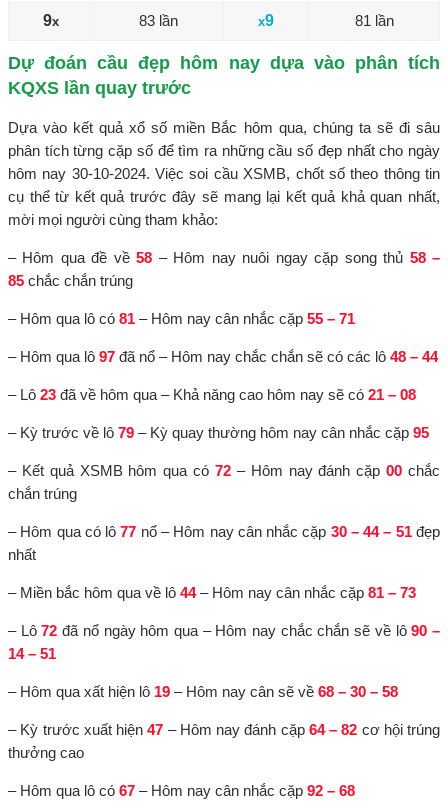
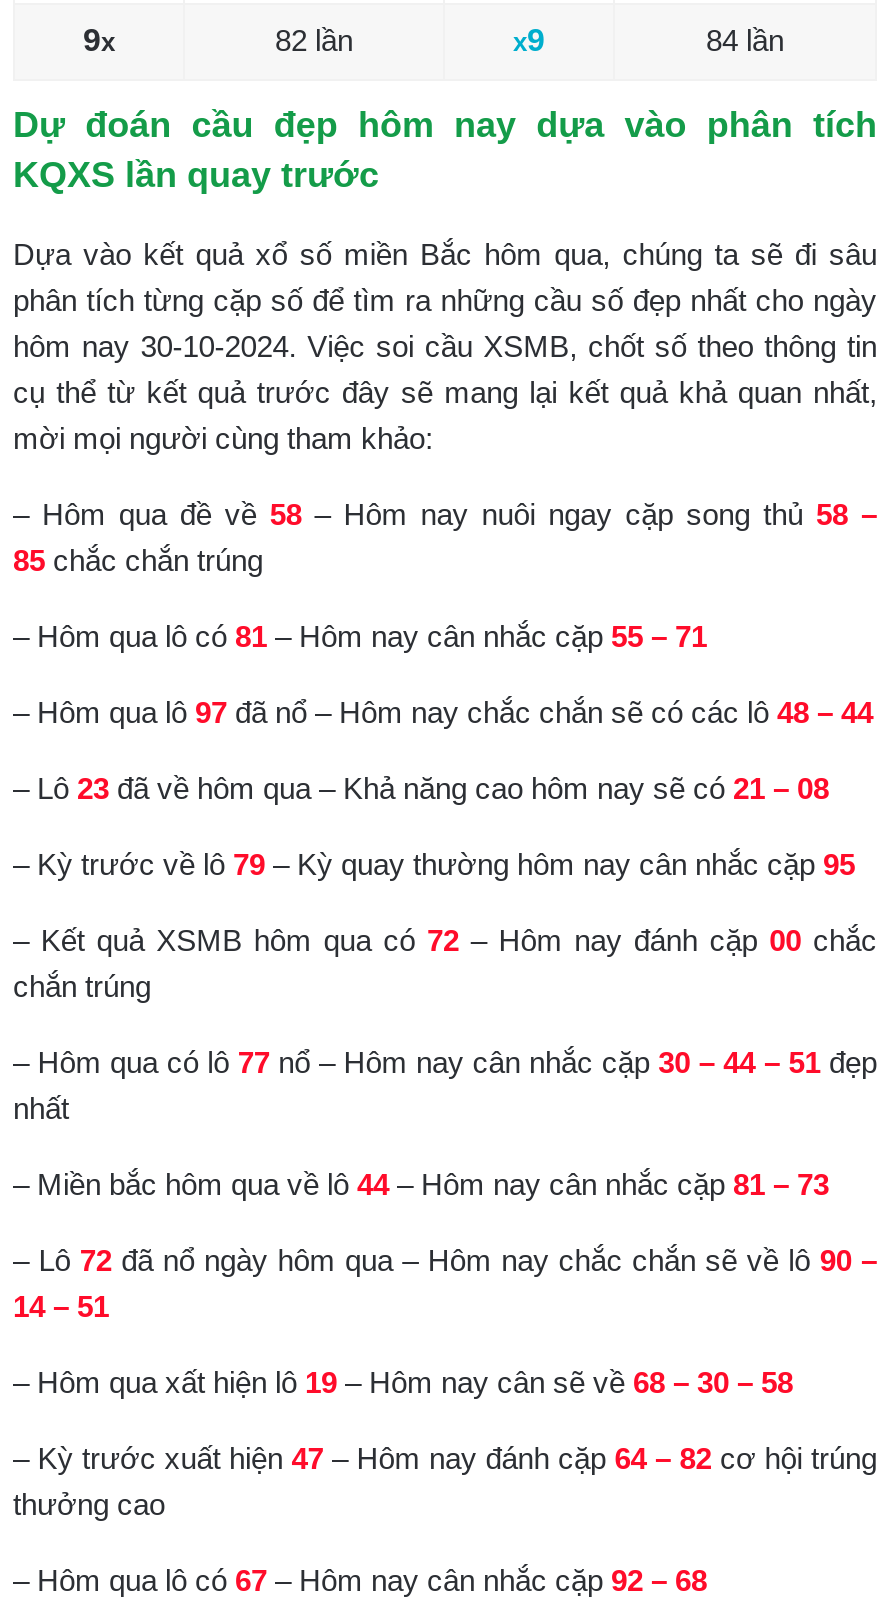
- 83 lần
+ 82 lần

- 81 lần
+ 84 lần
